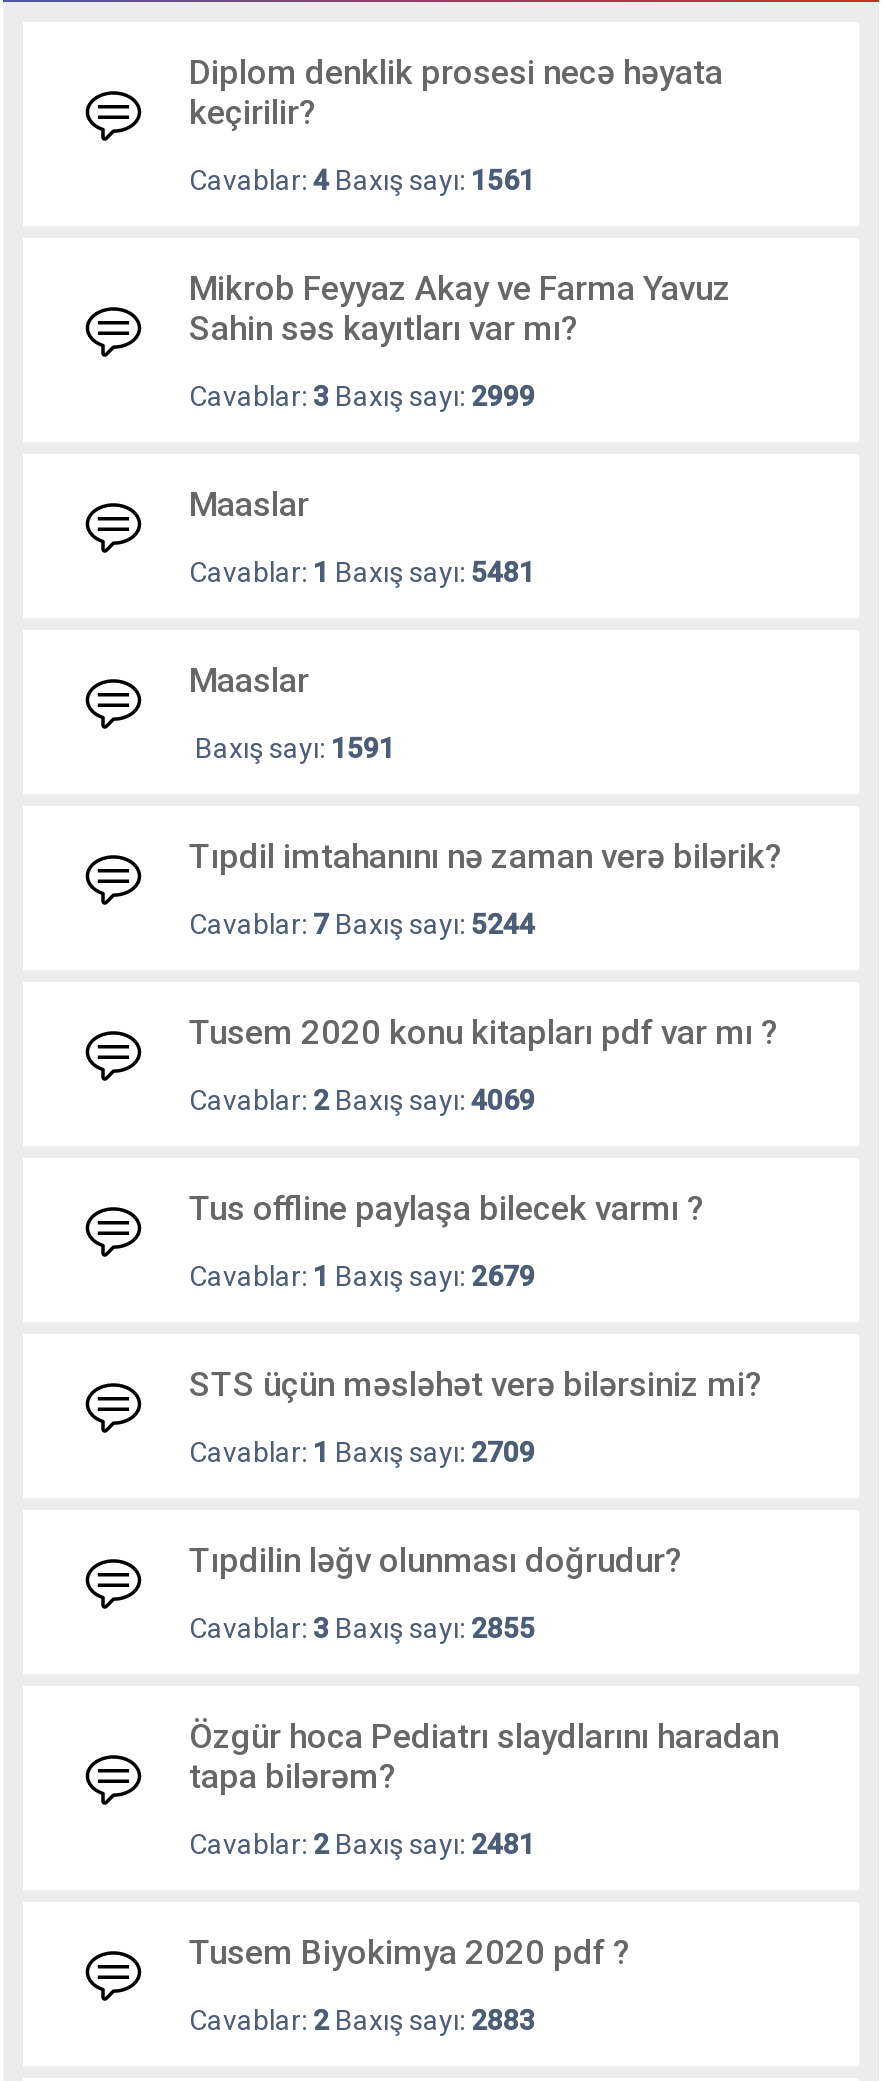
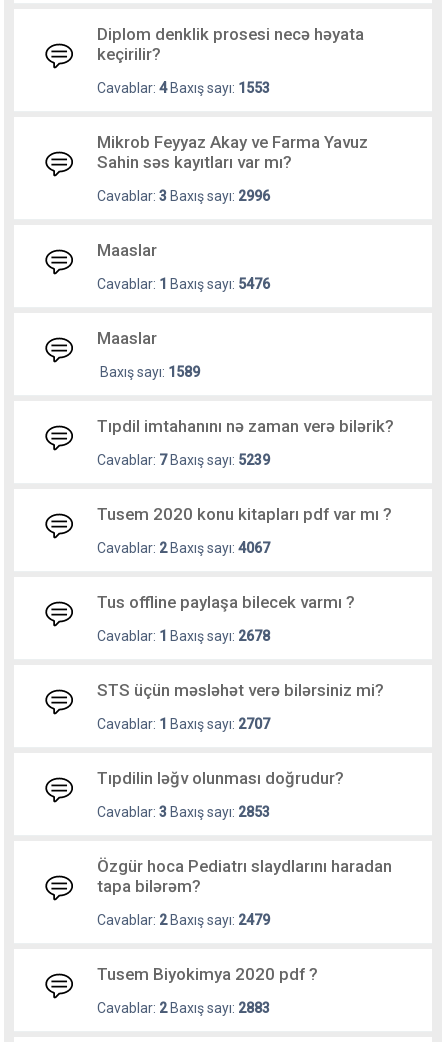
- Cavablar: 4 Baxış sayı: 1561
+ Cavablar: 4 Baxış sayı: 1553

- Cavablar: 3 Baxış sayı: 2999
+ Cavablar: 3 Baxış sayı: 2996

- Cavablar: 1 Baxış sayı: 5481
+ Cavablar: 1 Baxış sayı: 5476

- Baxış sayı: 1591
+ Baxış sayı: 1589

- Cavablar: 7 Baxış sayı: 5244
+ Cavablar: 7 Baxış sayı: 5239

- Cavablar: 2 Baxış sayı: 4069
+ Cavablar: 2 Baxış sayı: 4067

- Cavablar: 1 Baxış sayı: 2679
+ Cavablar: 1 Baxış sayı: 2678

- Cavablar: 1 Baxış sayı: 2709
+ Cavablar: 1 Baxış sayı: 2707

- Cavablar: 3 Baxış sayı: 2855
+ Cavablar: 3 Baxış sayı: 2853

- Cavablar: 2 Baxış sayı: 2481
+ Cavablar: 2 Baxış sayı: 2479
